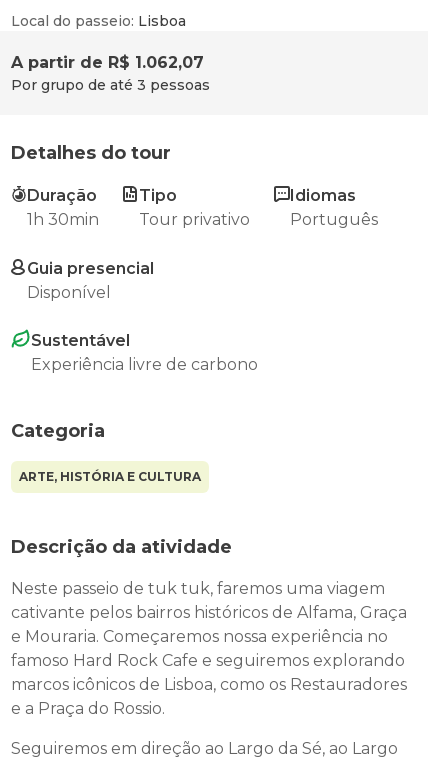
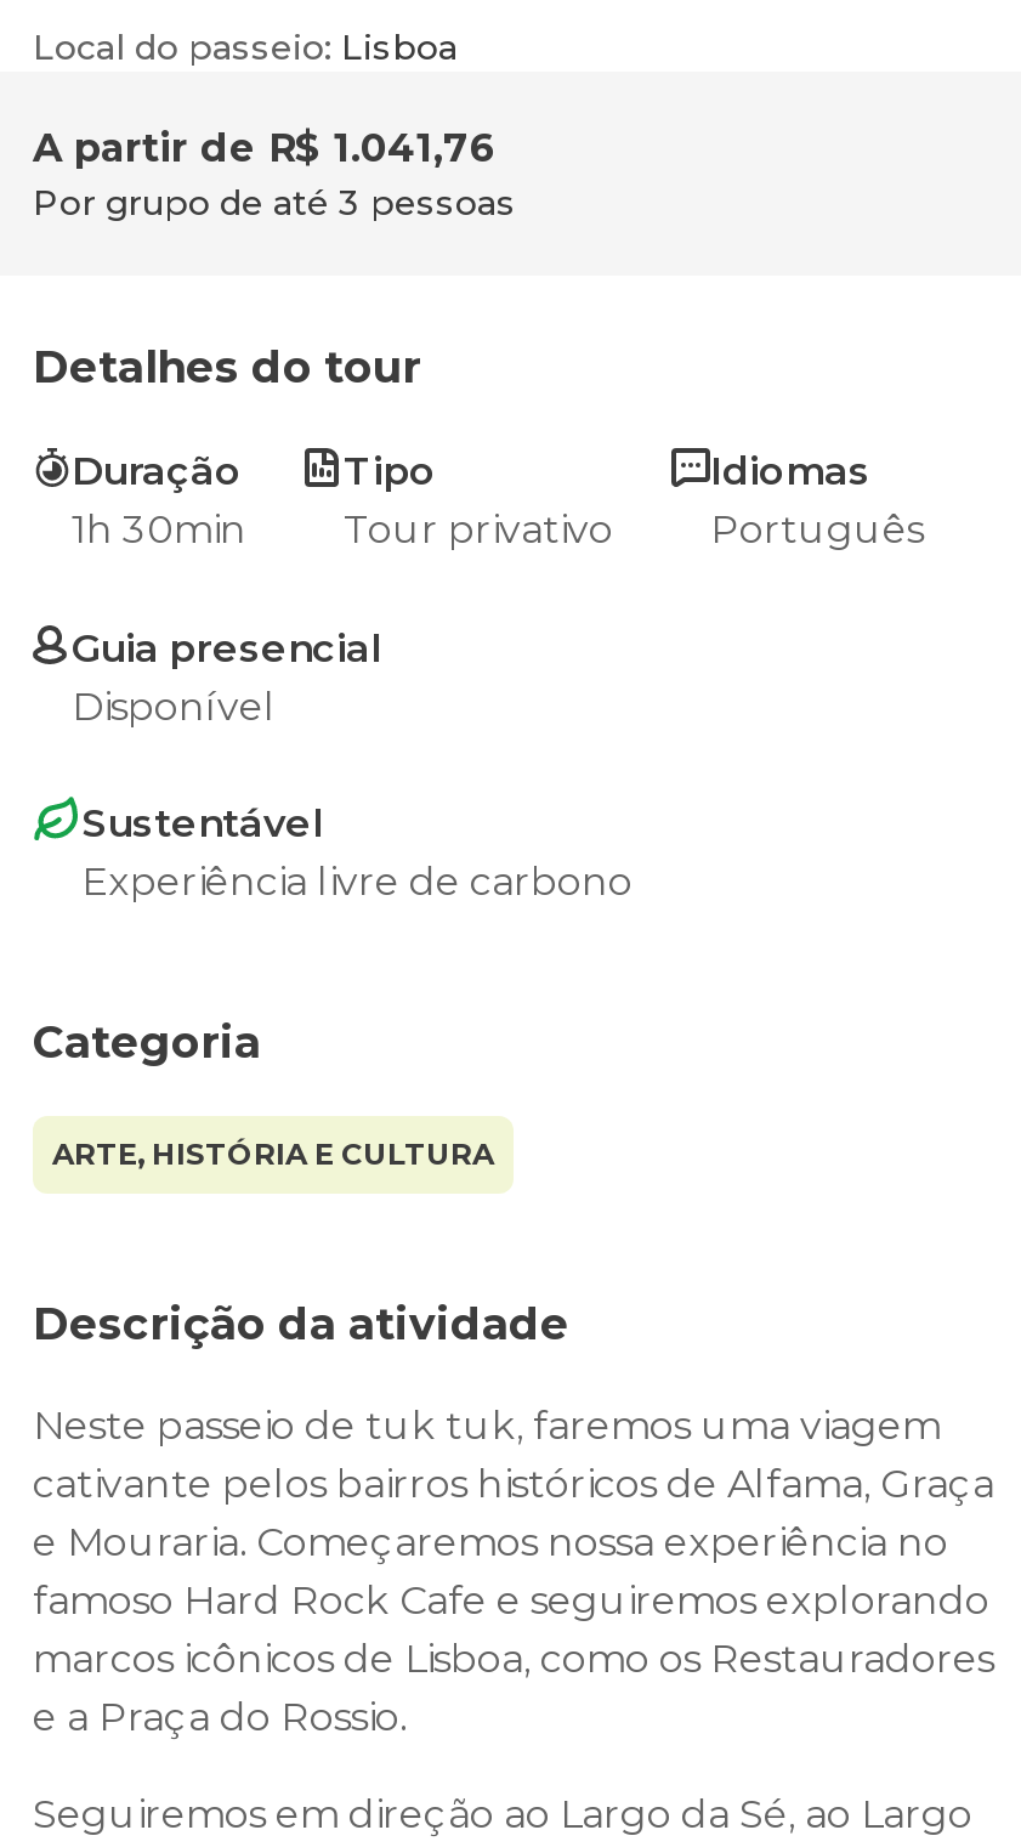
- A partir de R$ 1.062,07
+ A partir de R$ 1.041,76
